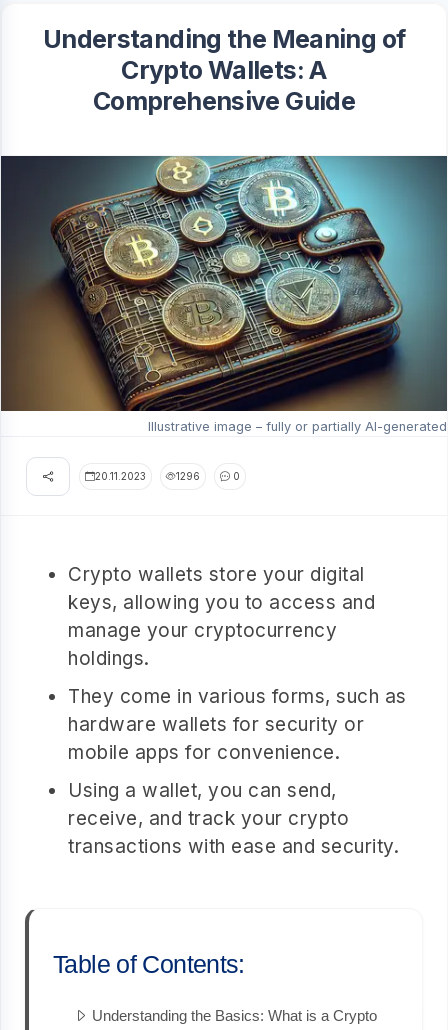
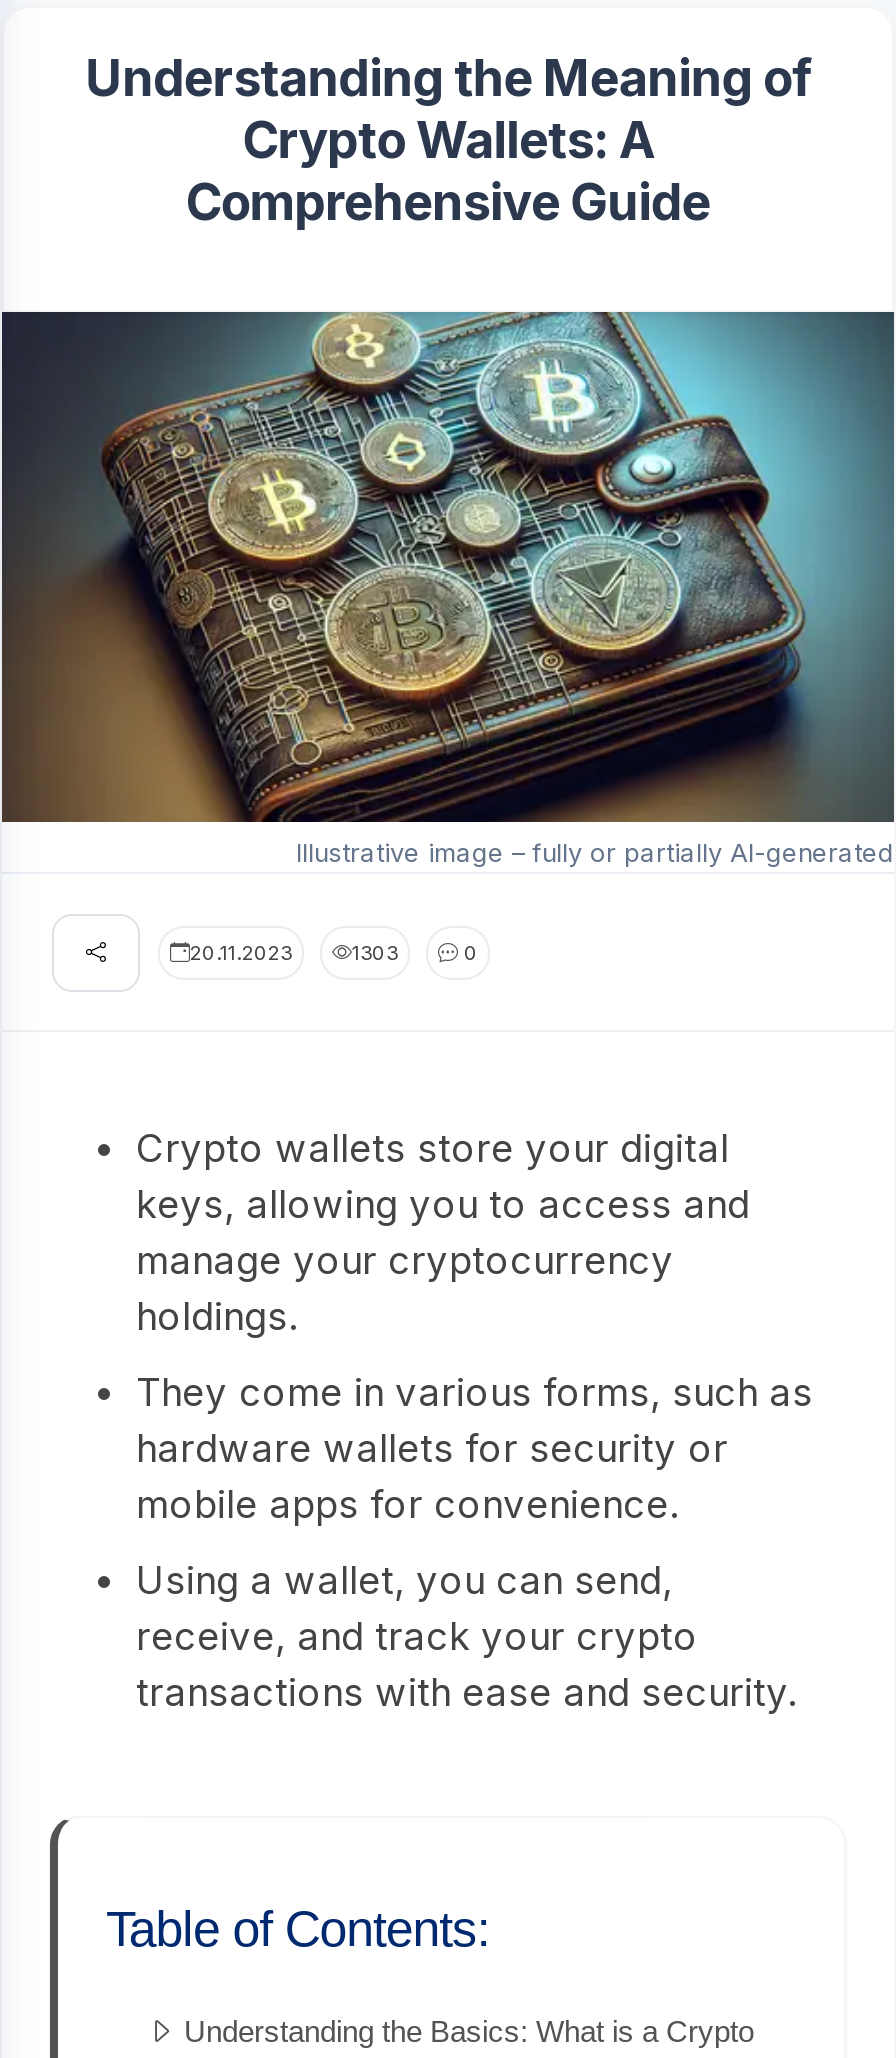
- 1296
+ 1303
